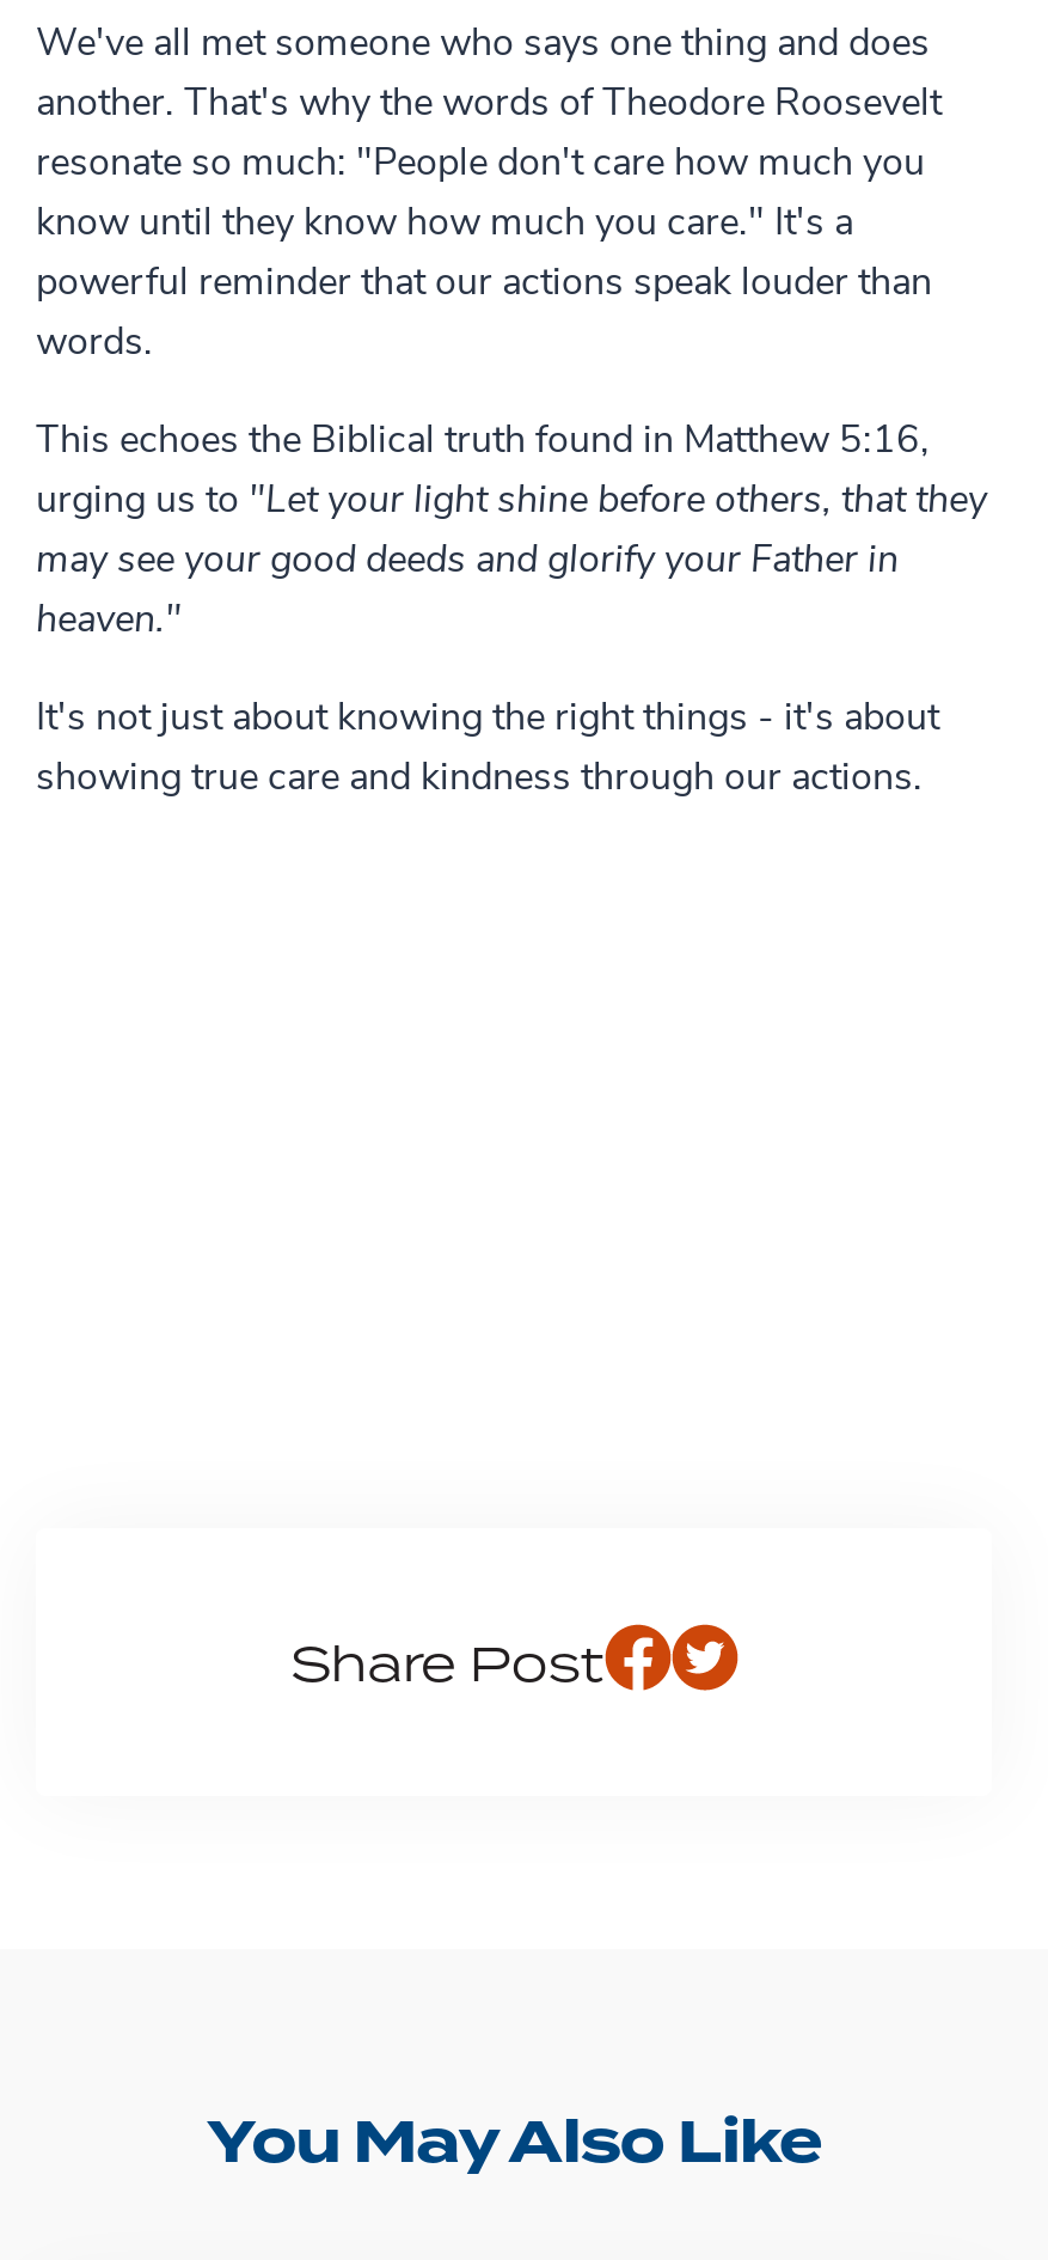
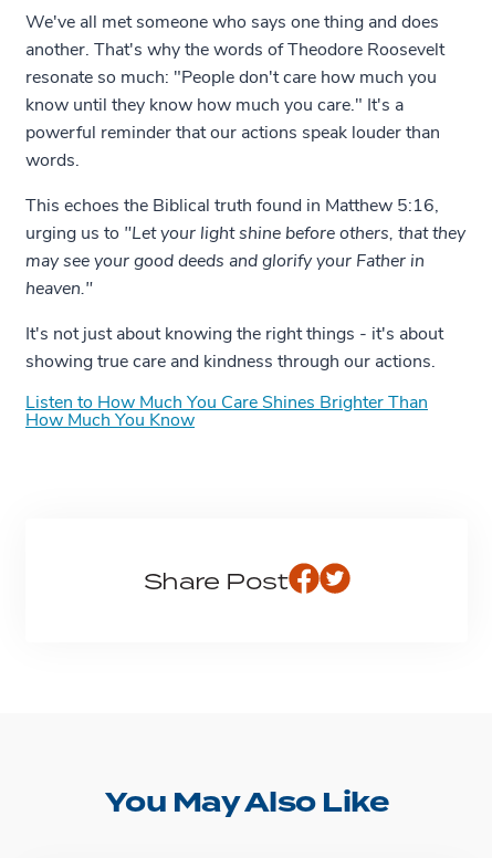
+ Listen to How Much You Care Shines Brighter Than
+ How Much You Know
